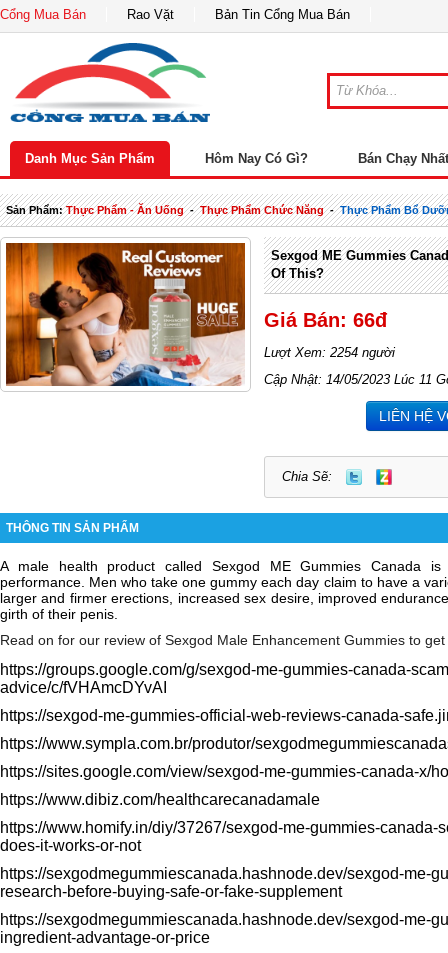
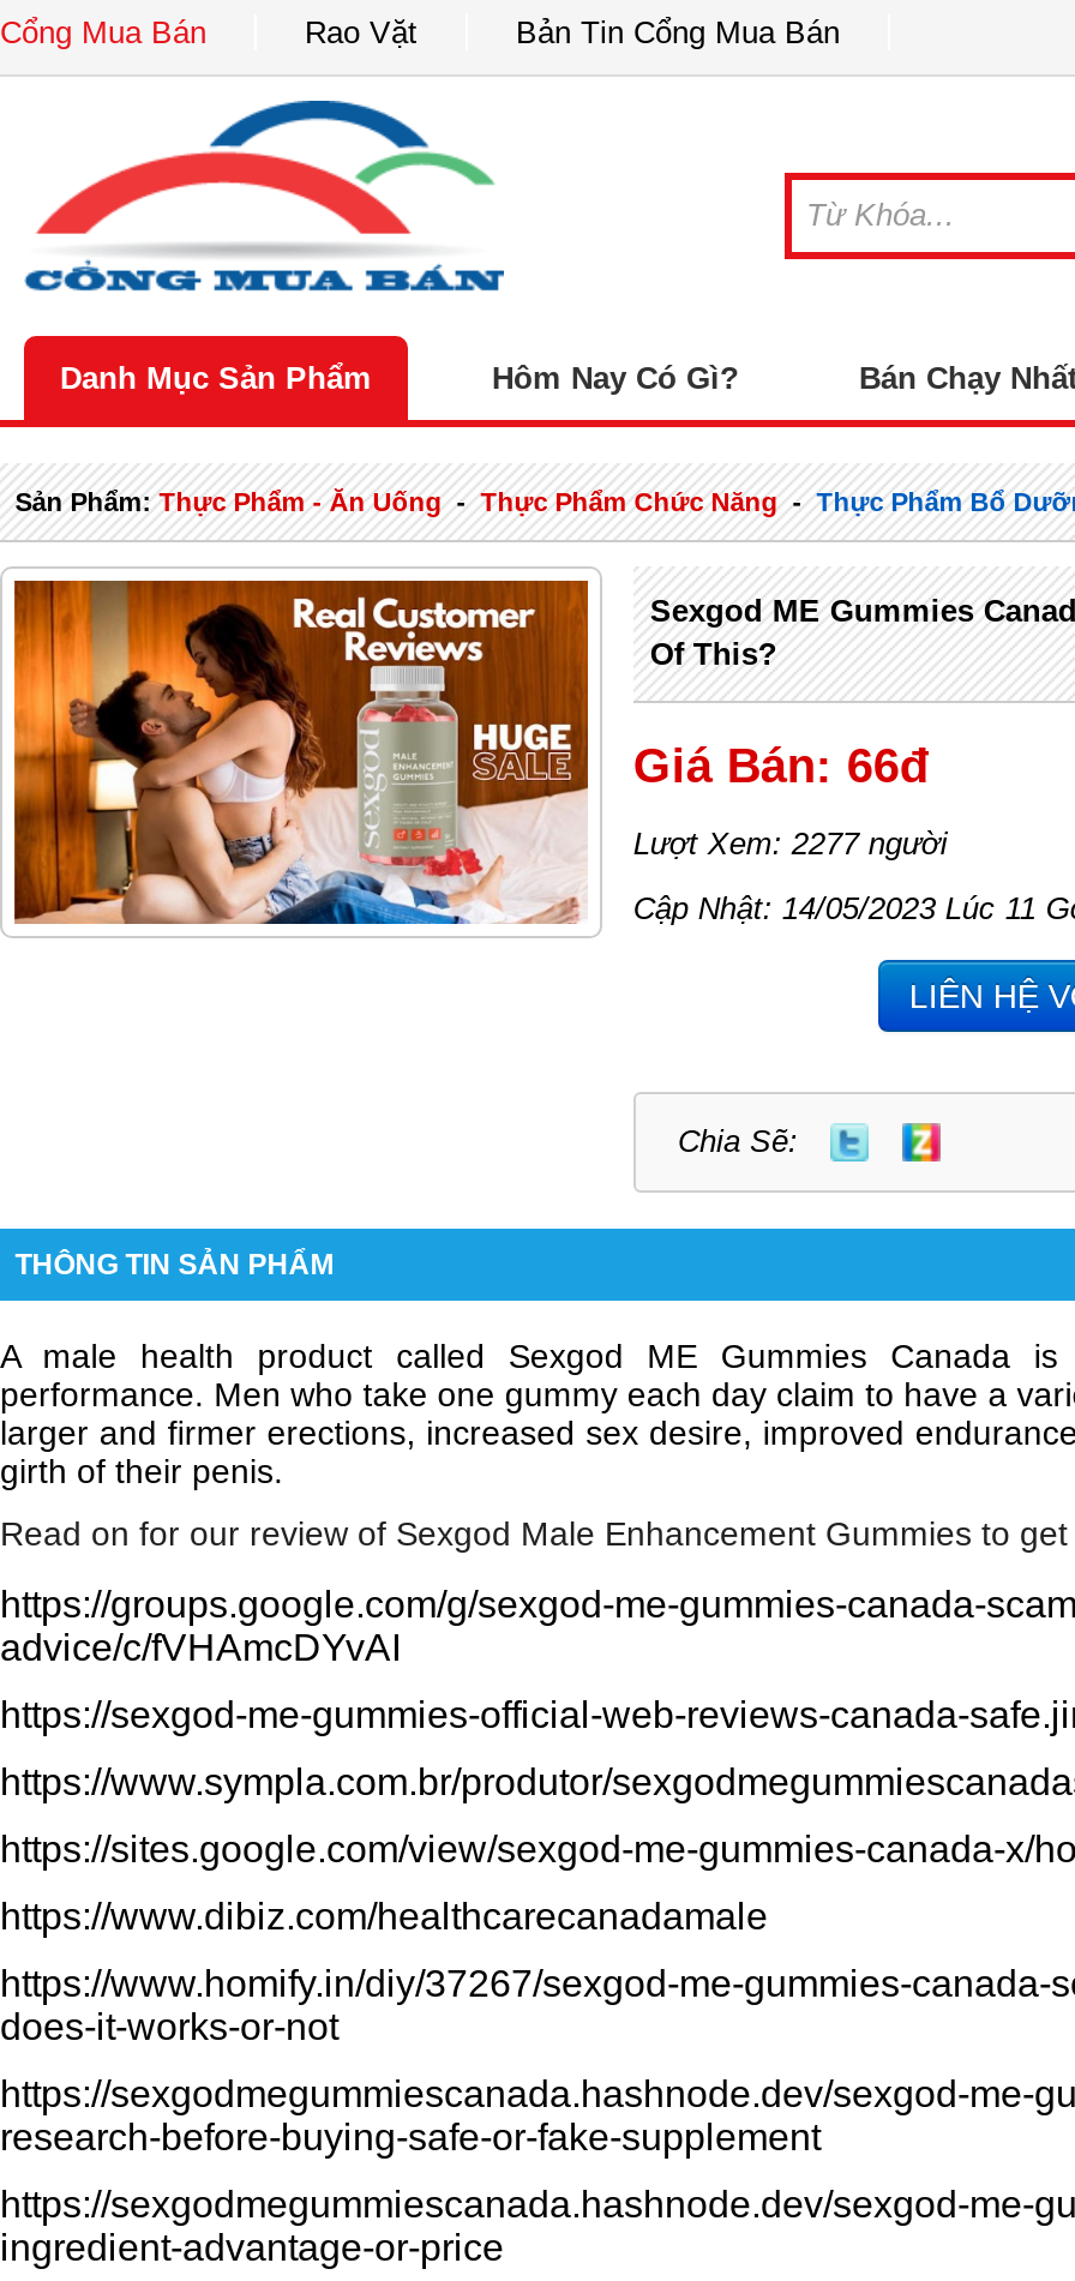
- Lượt Xem: 2254 người
+ Lượt Xem: 2277 người
